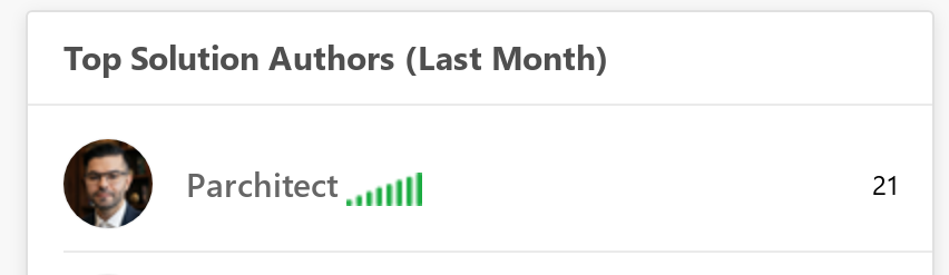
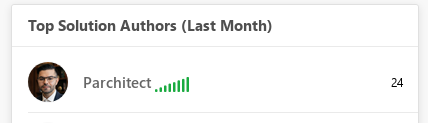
- 21
+ 24
